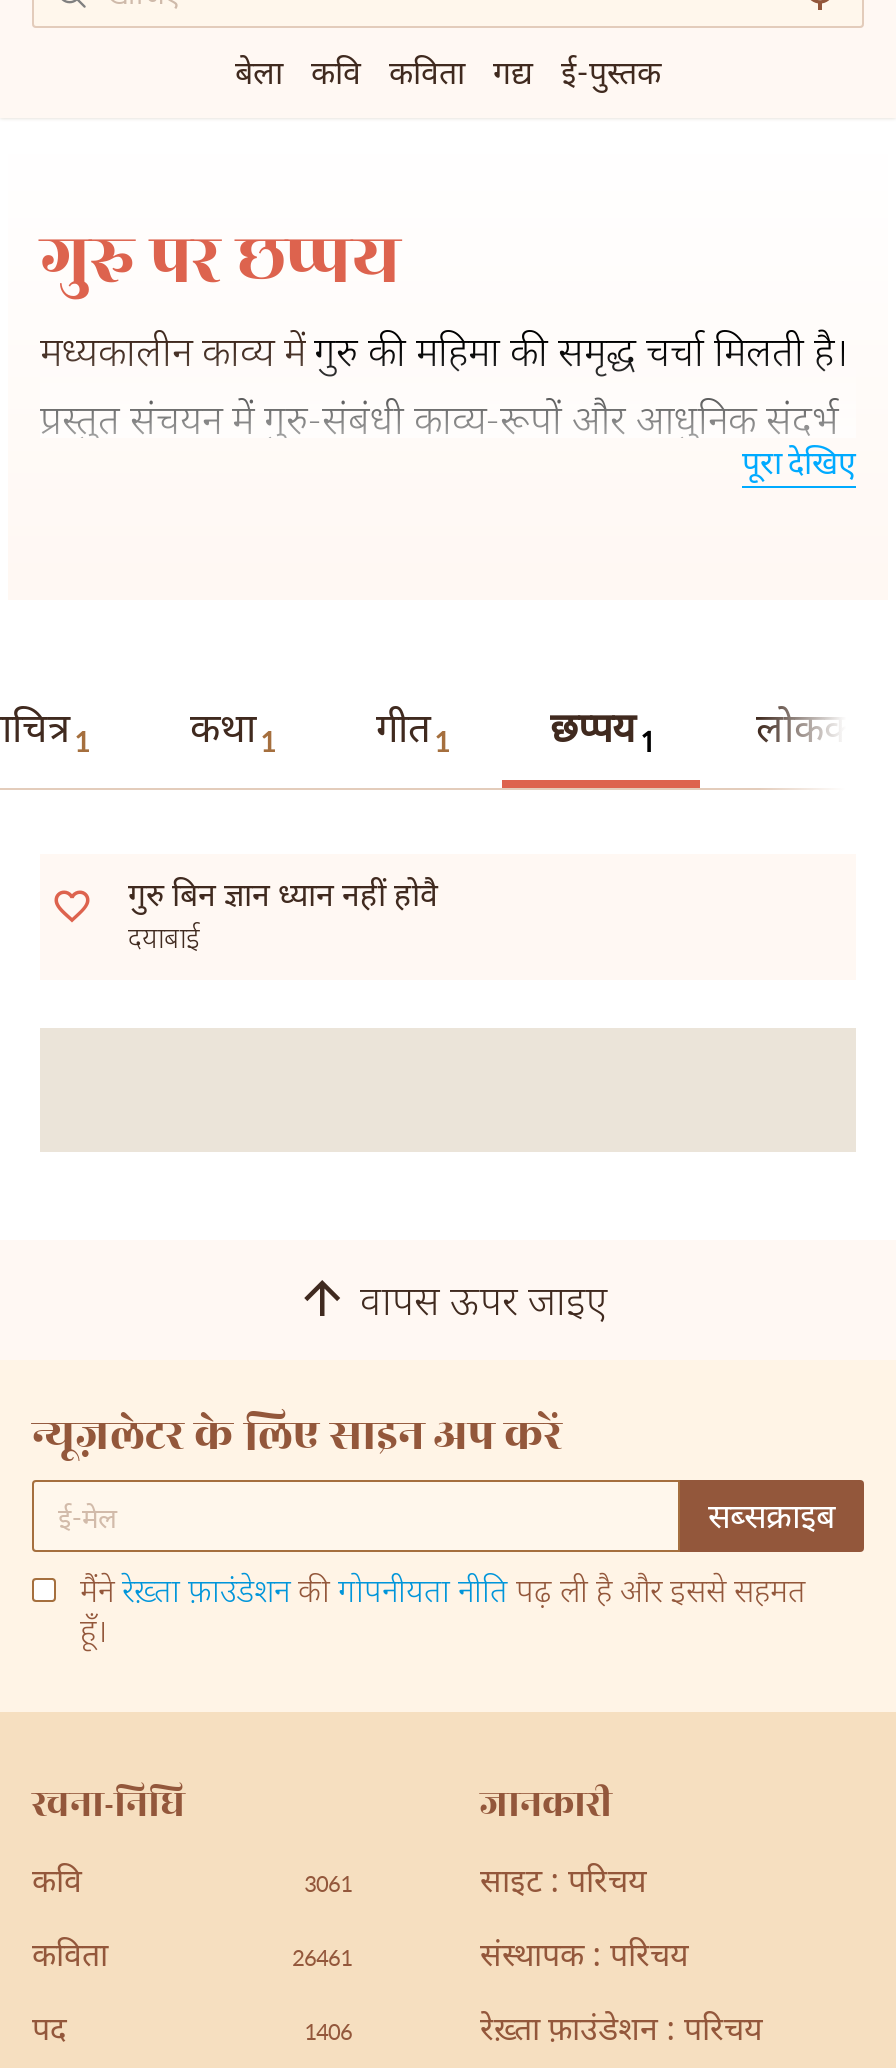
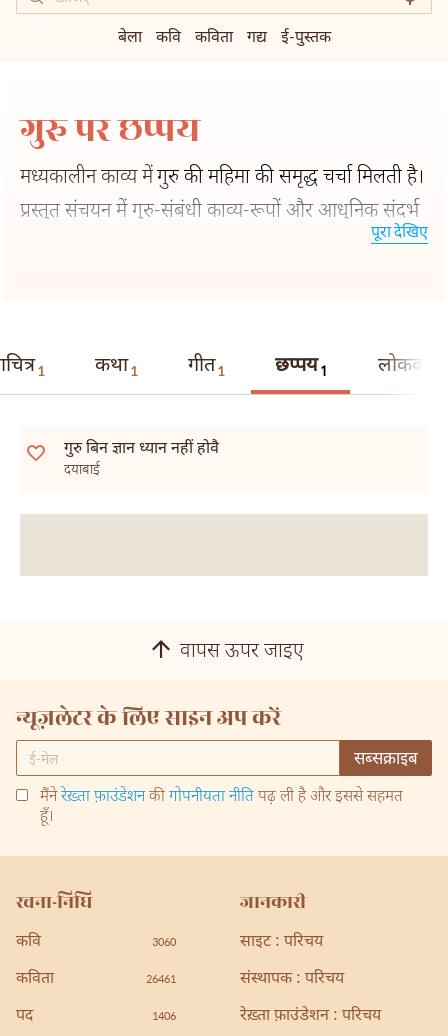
- 3061
+ 3060
